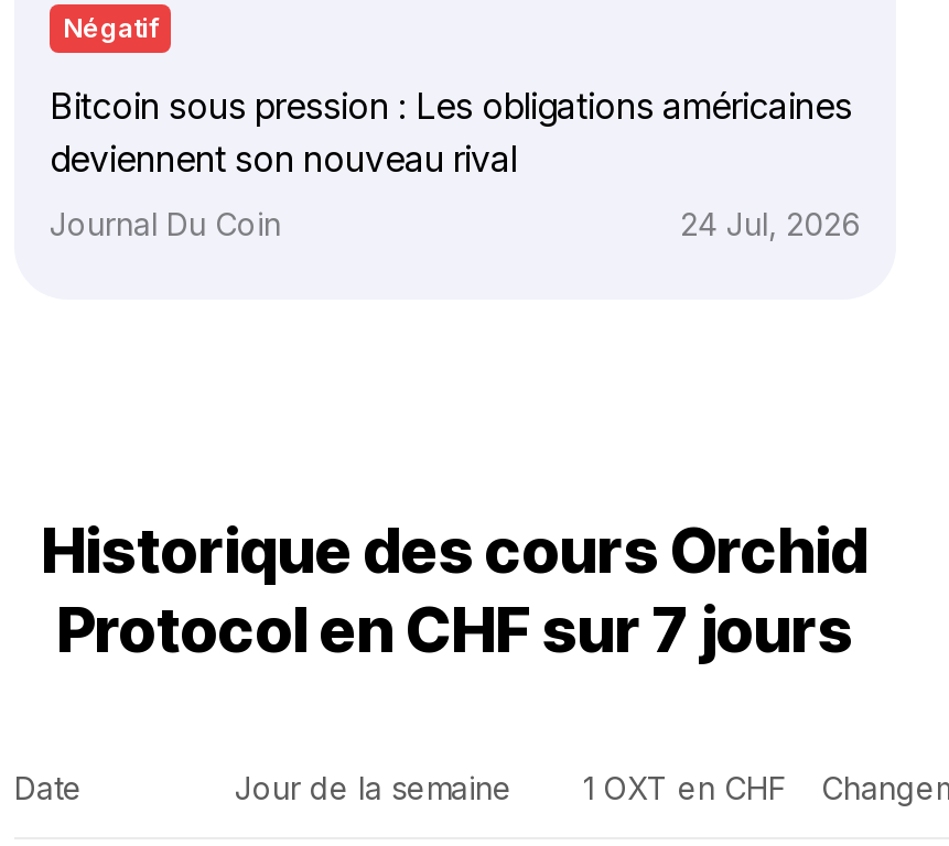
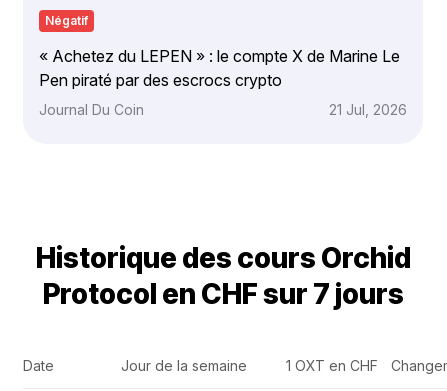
- Bitcoin sous pression : Les obligations américaines
- deviennent son nouveau rival
+ « Achetez du LEPEN » : le compte X de Marine Le
+ Pen piraté par des escrocs crypto

- 24 Jul, 2026
+ 21 Jul, 2026
